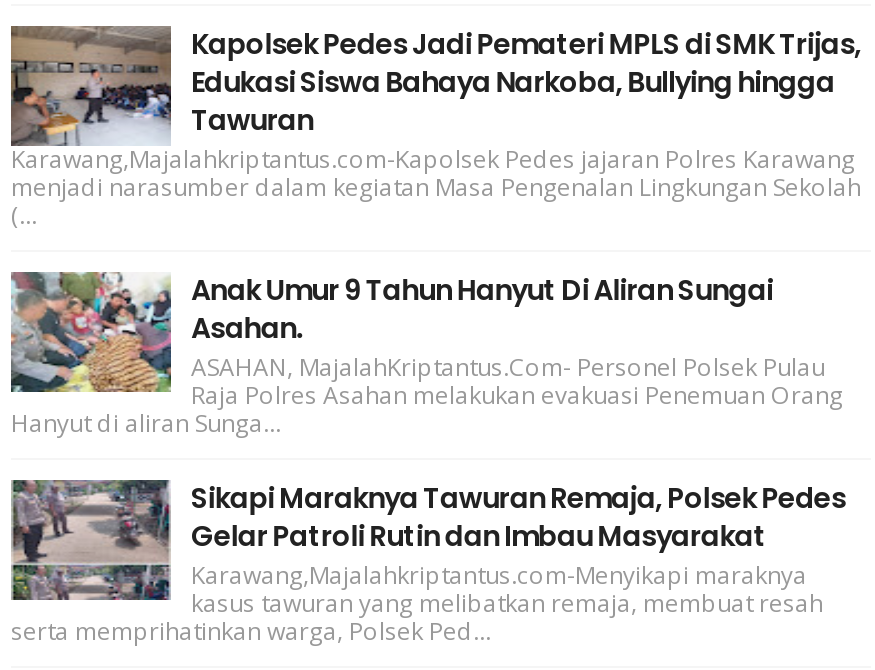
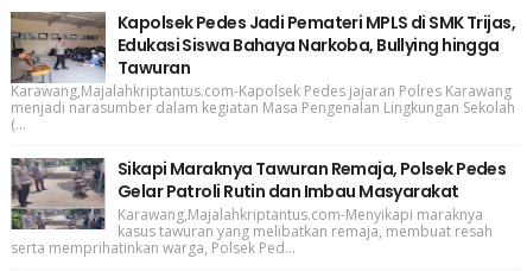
- [image]
- Anak Umur 9 Tahun Hanyut Di Aliran Sungai
- Asahan.
- ASAHAN, MajalahKriptantus.Com- Personel Polsek Pulau
- Raja Polres Asahan melakukan evakuasi Penemuan Orang
- Hanyut di aliran Sunga...
